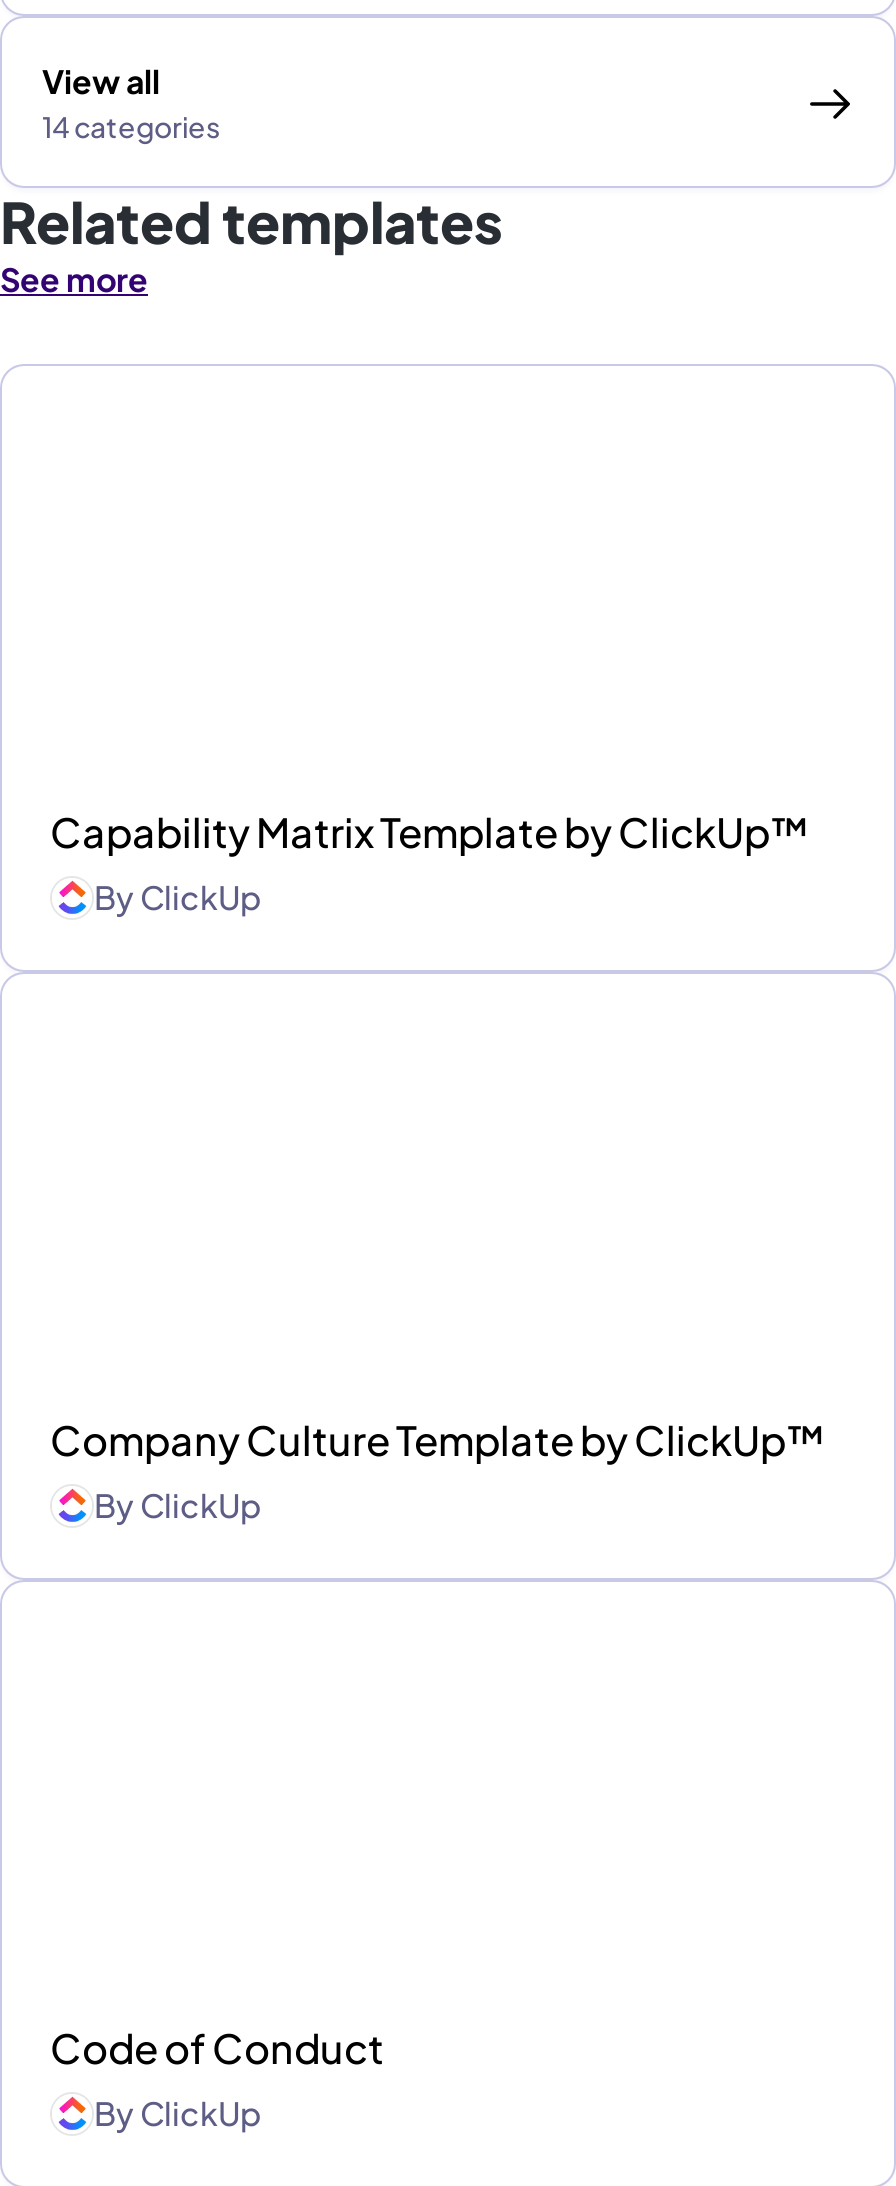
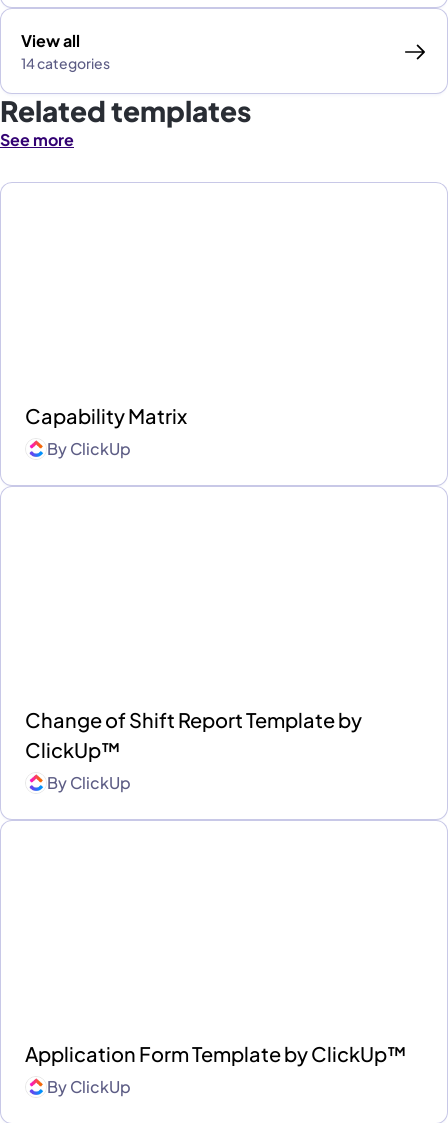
- Capability Matrix Template by ClickUp™
+ Capability Matrix

- Company Culture Template by ClickUp™
+ Change of Shift Report Template by
+ ClickUp™

- Code of Conduct
+ Application Form Template by ClickUp™
